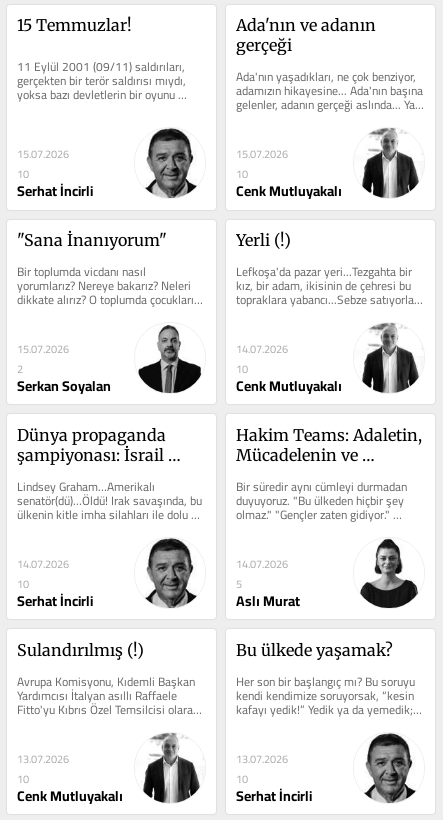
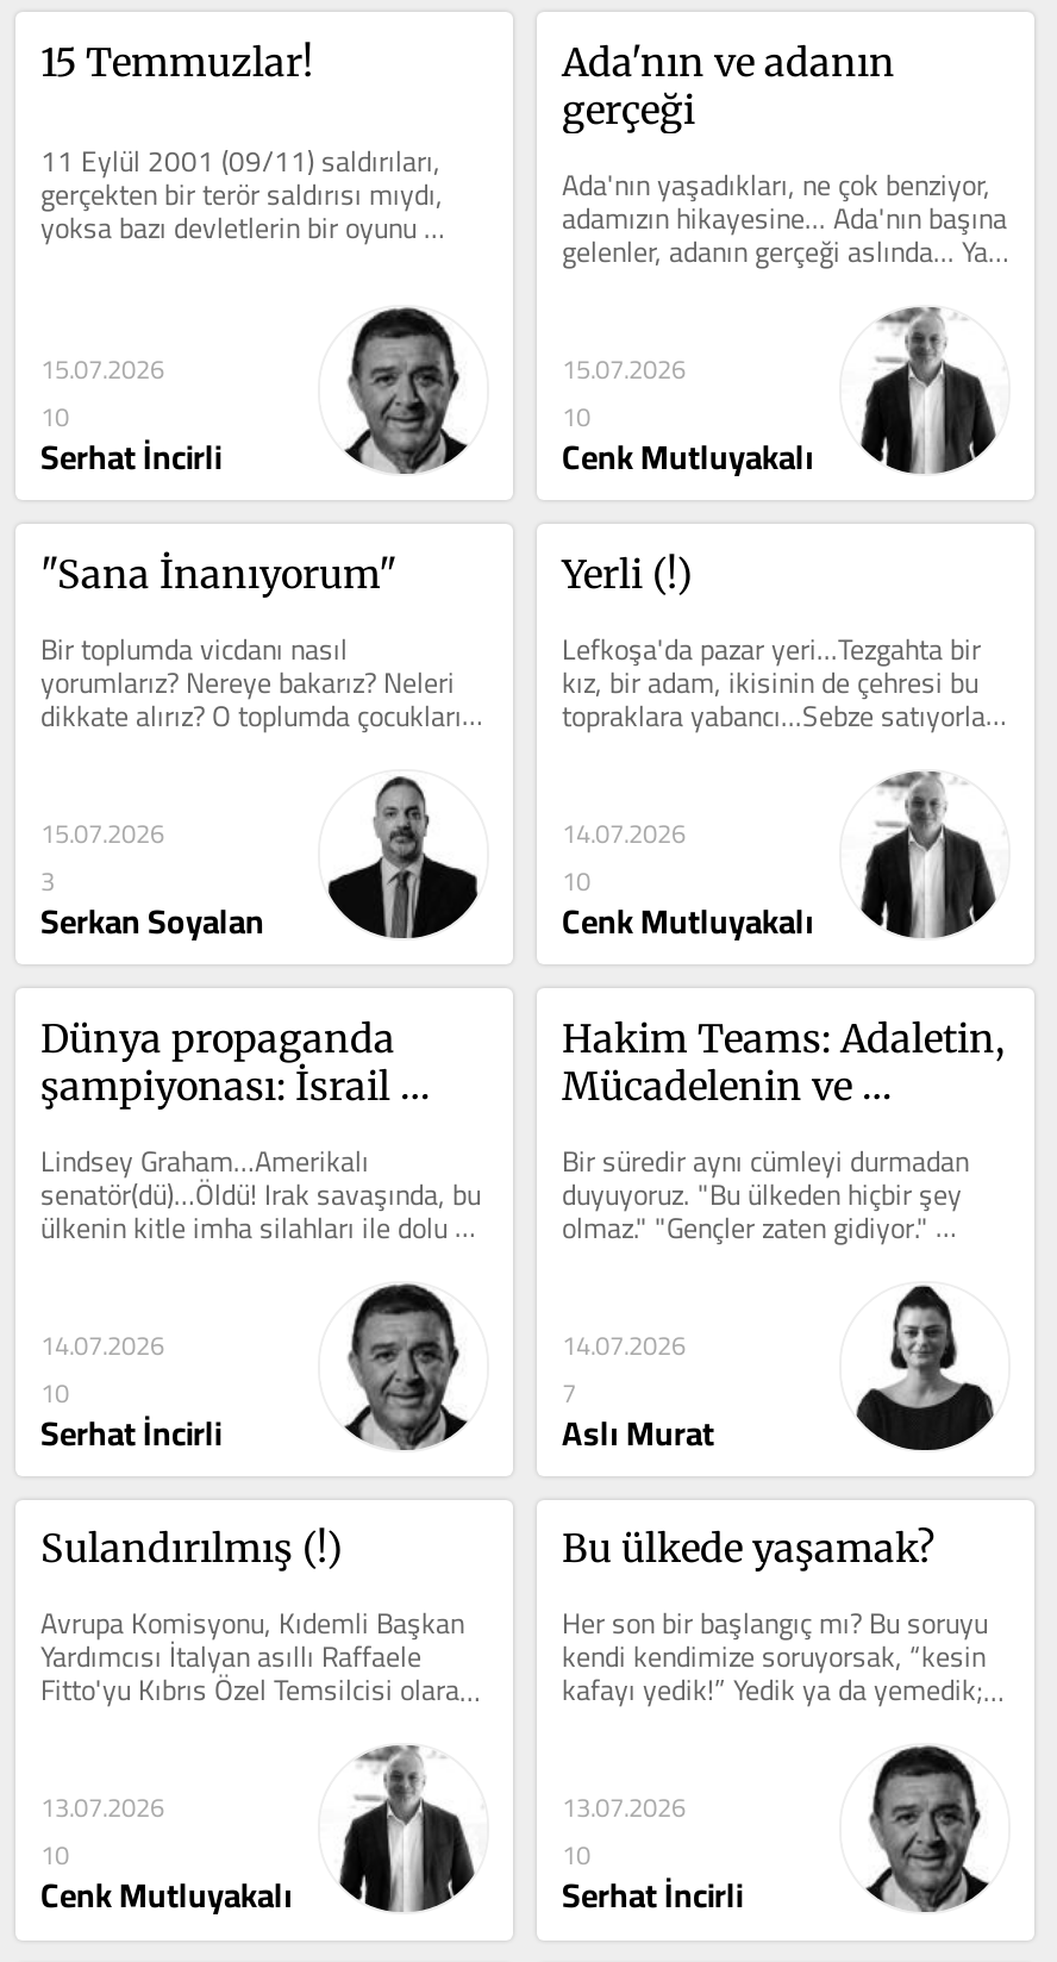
- 2
+ 3

- 5
+ 7
